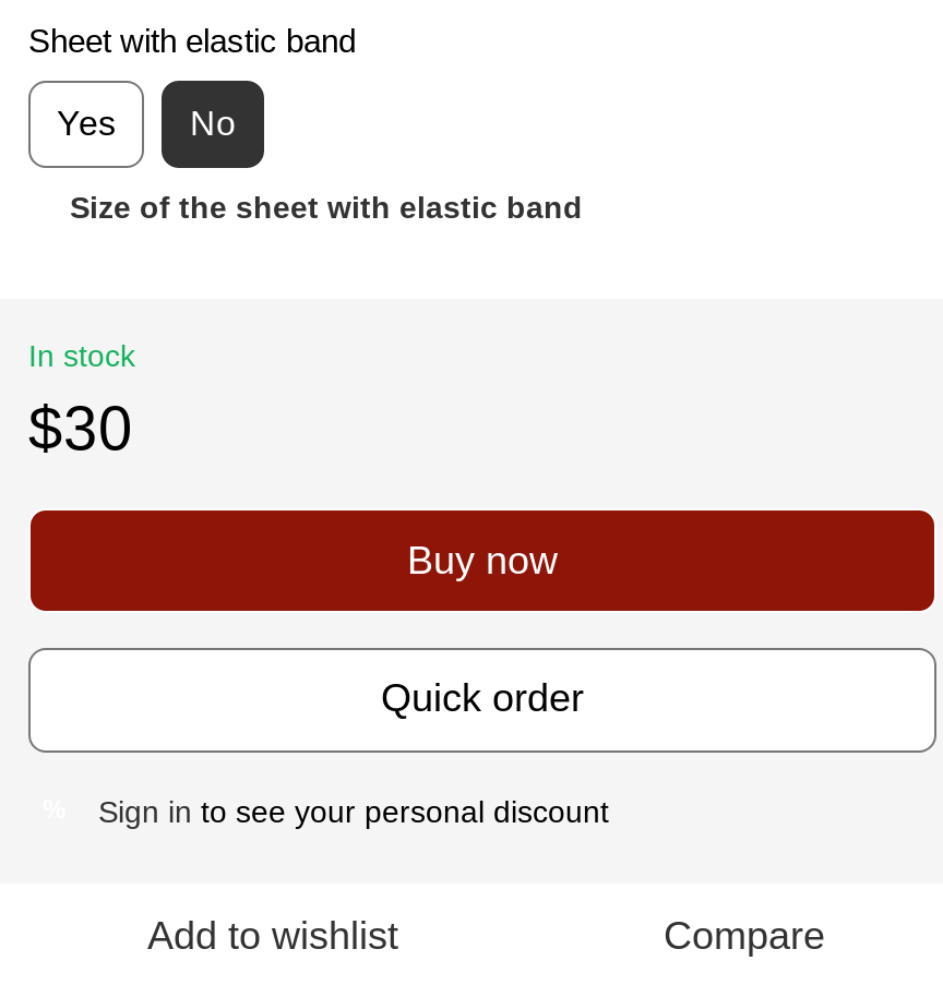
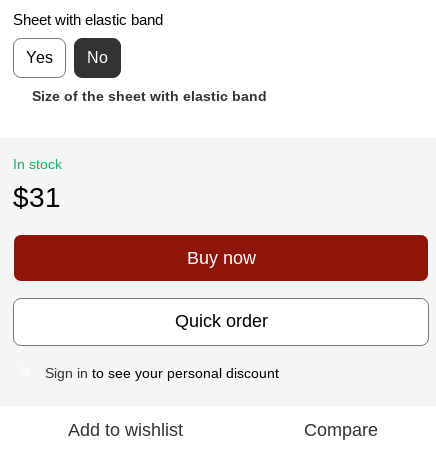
- $30
+ $31
